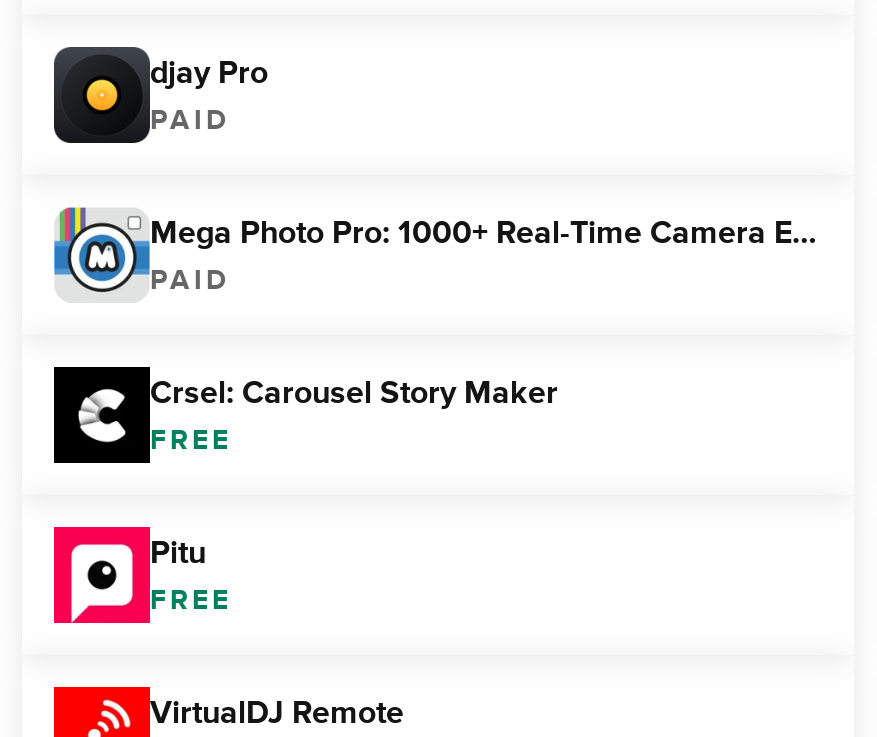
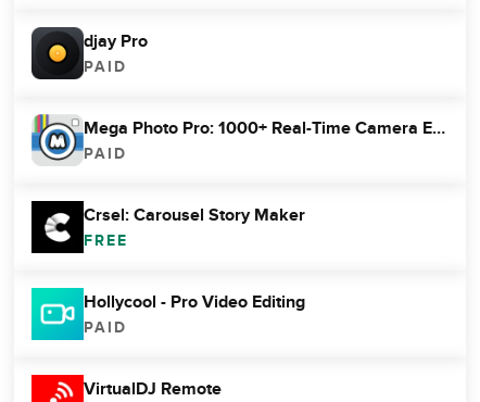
- [image]
- Pitu
- FREE
+ [image]
+ Hollycool - Pro Video Editing
+ PAID
